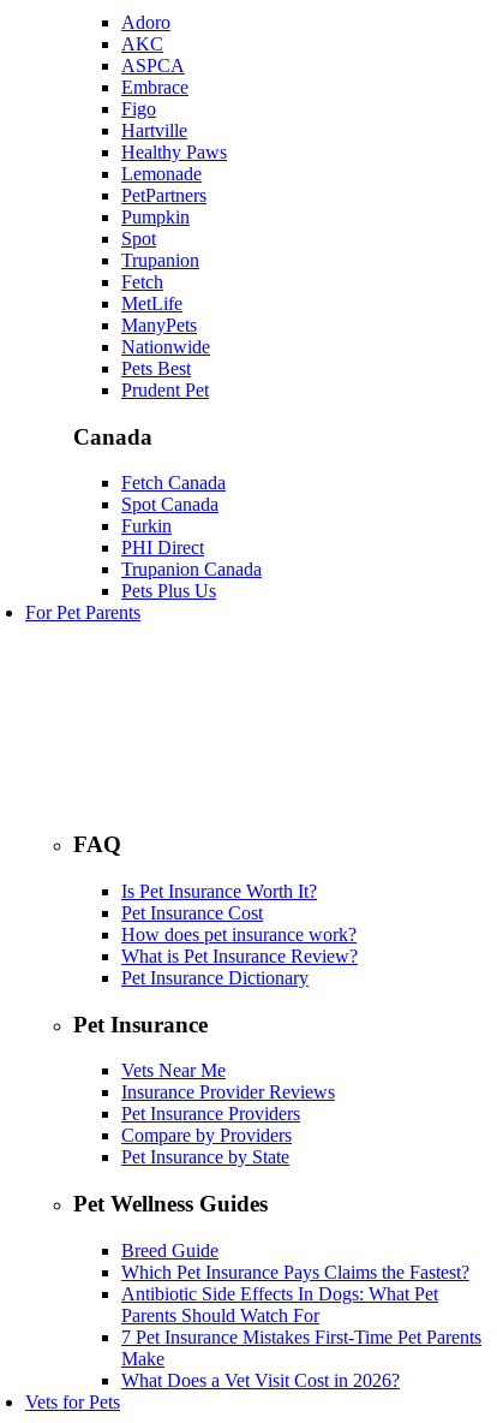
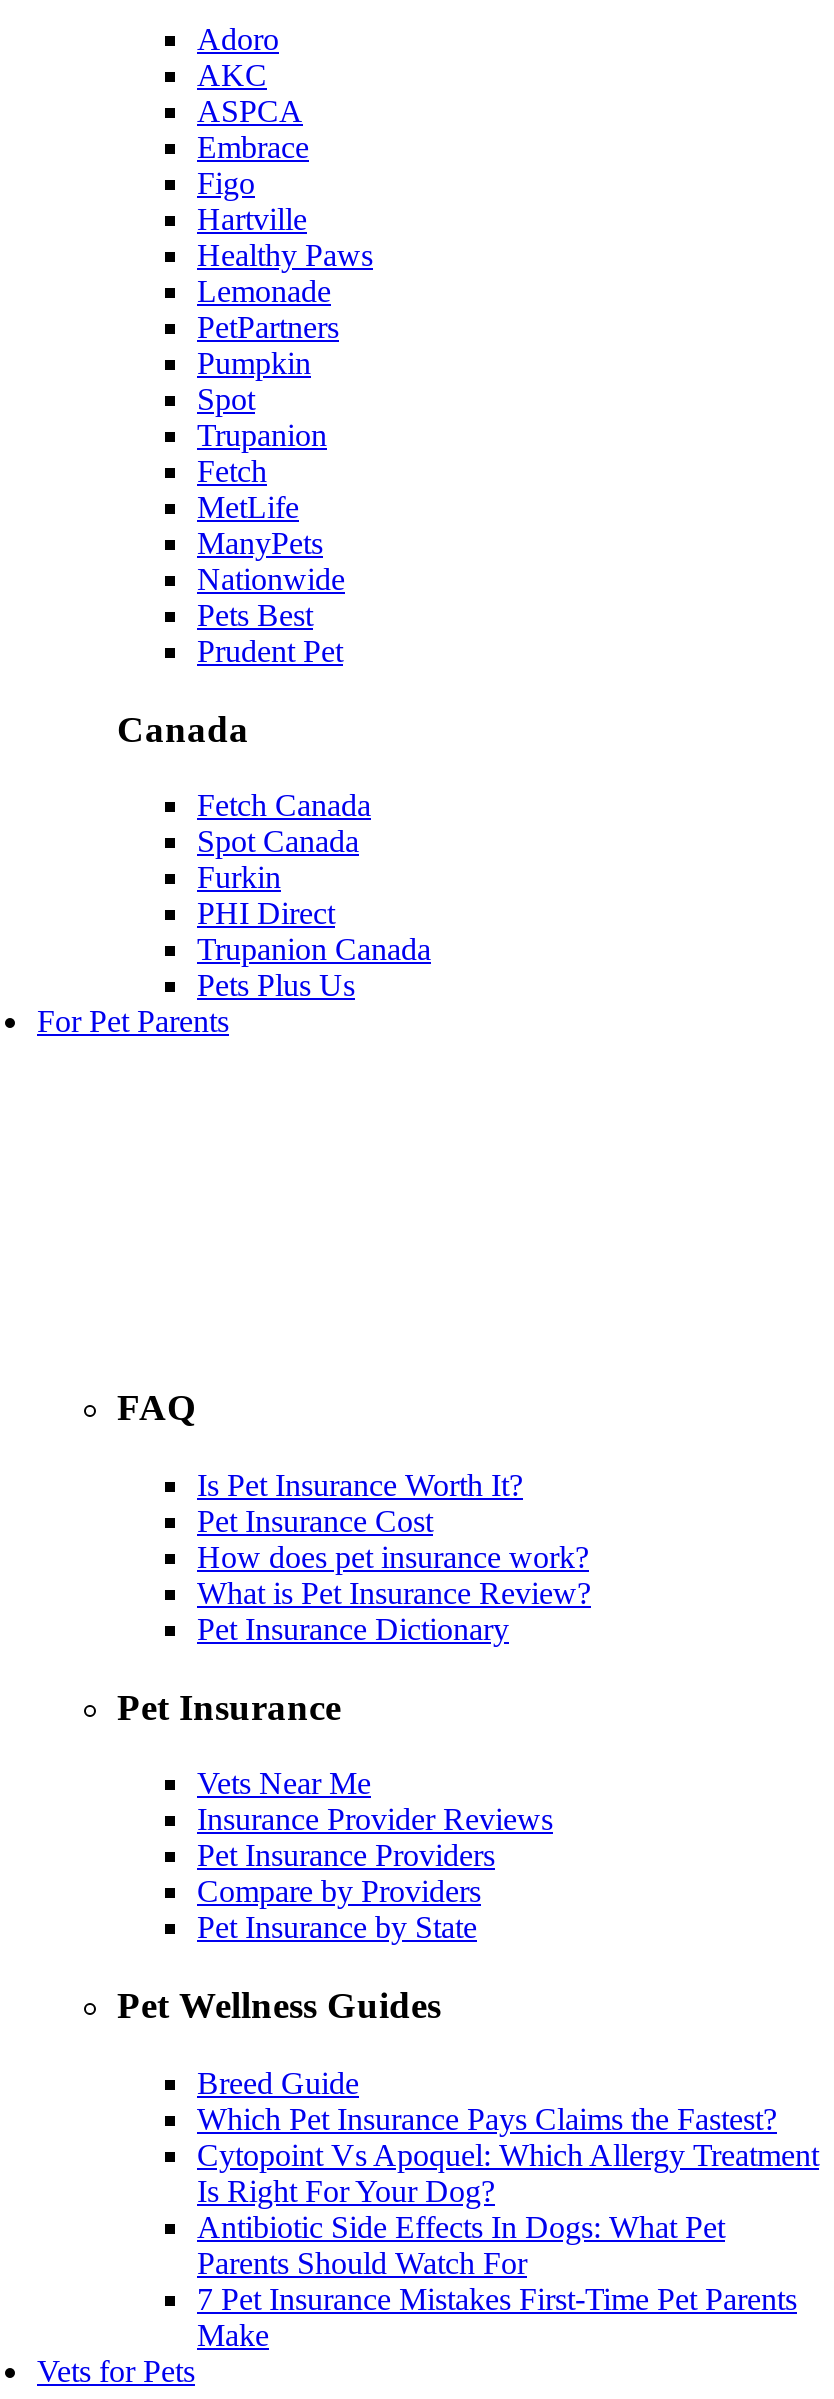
+ Cytopoint Vs Apoquel: Which Allergy Treatment
+ Is Right For Your Dog?

moved down: Antibiotic Side Effects In Dogs: What Pet | Parents Should Watch For | 7 Pet Insurance Mistakes First-Time Pet Parents | Make

- What Does a Vet Visit Cost in 2026?
